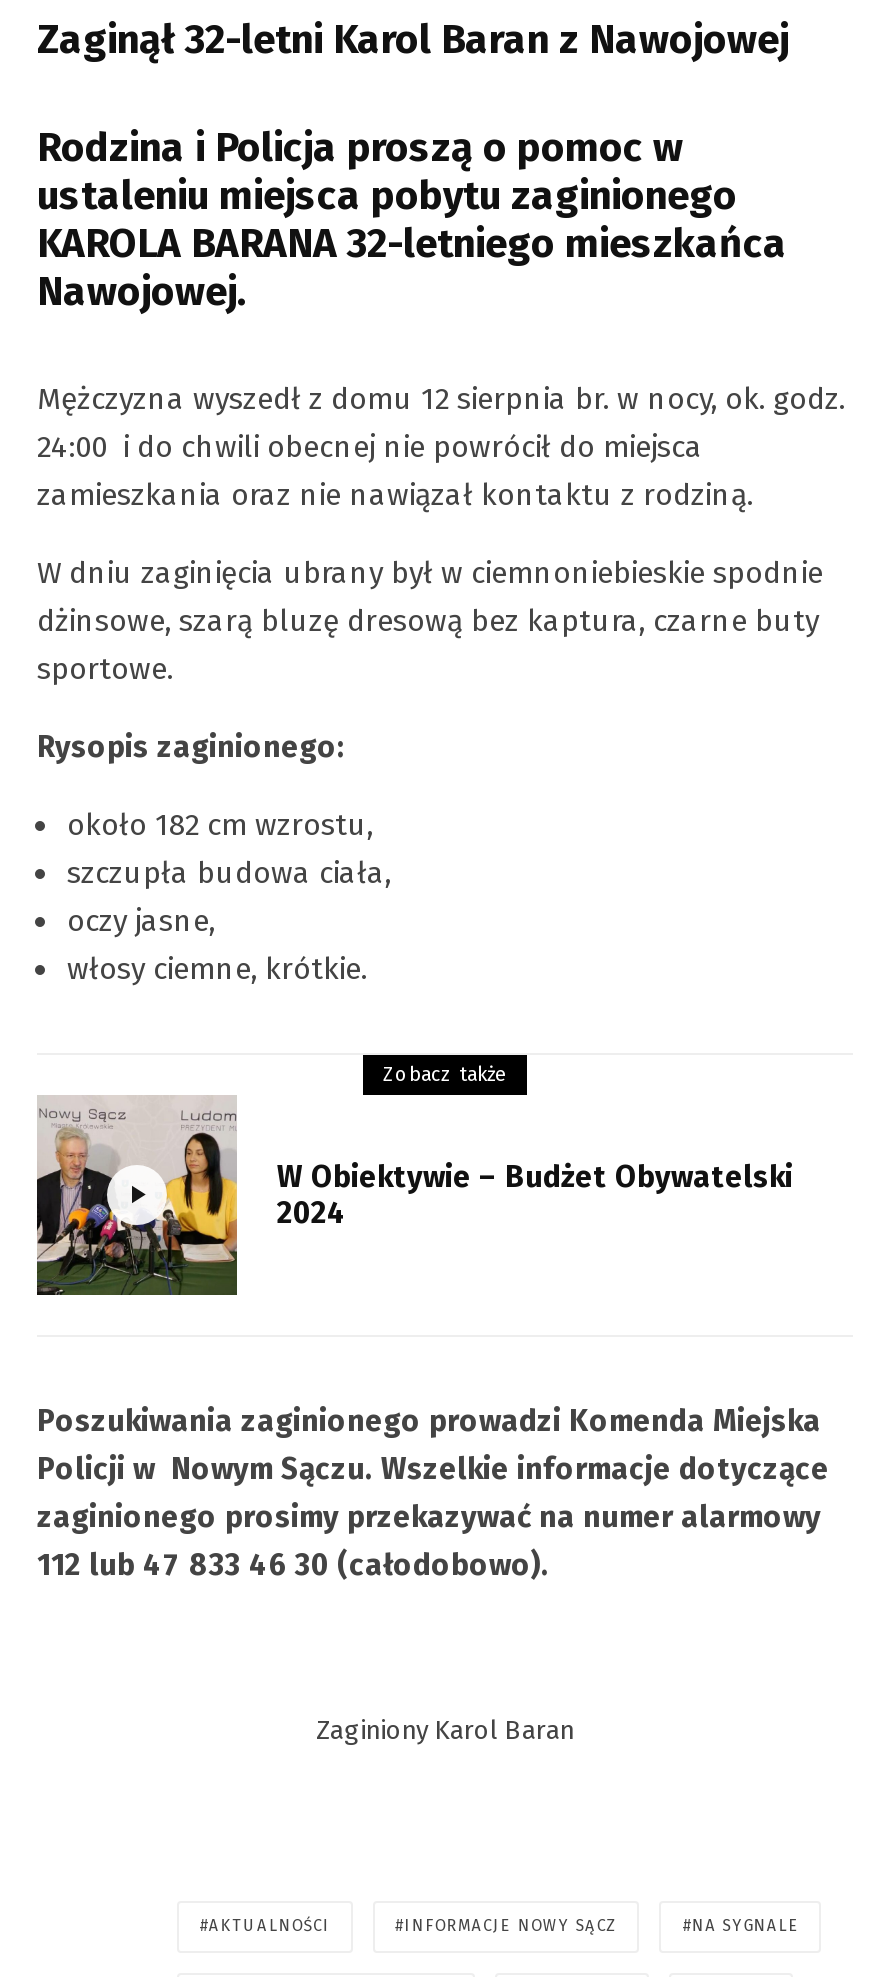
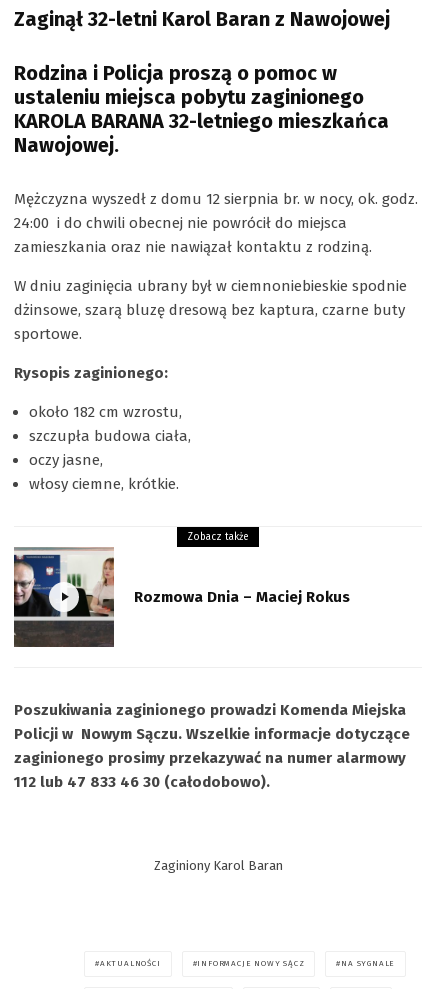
- [image]
- W Obiektywie – Budżet Obywatelski
- 2024
+ [image]
+ Rozmowa Dnia – Maciej Rokus
